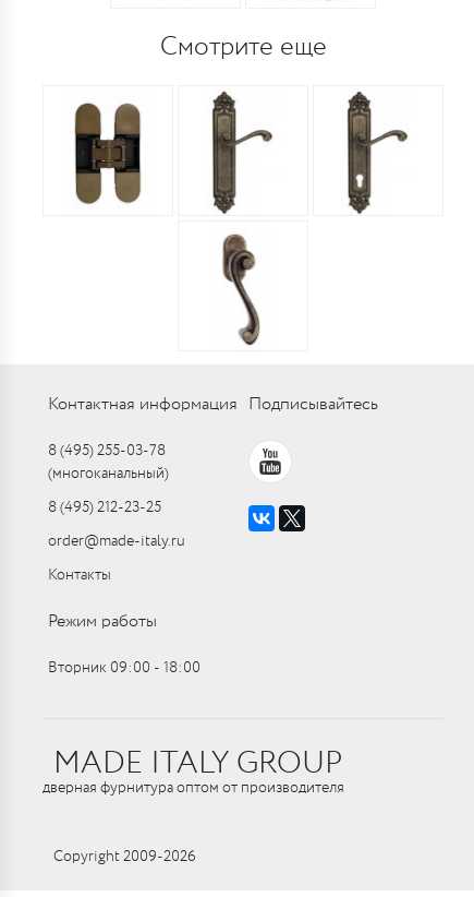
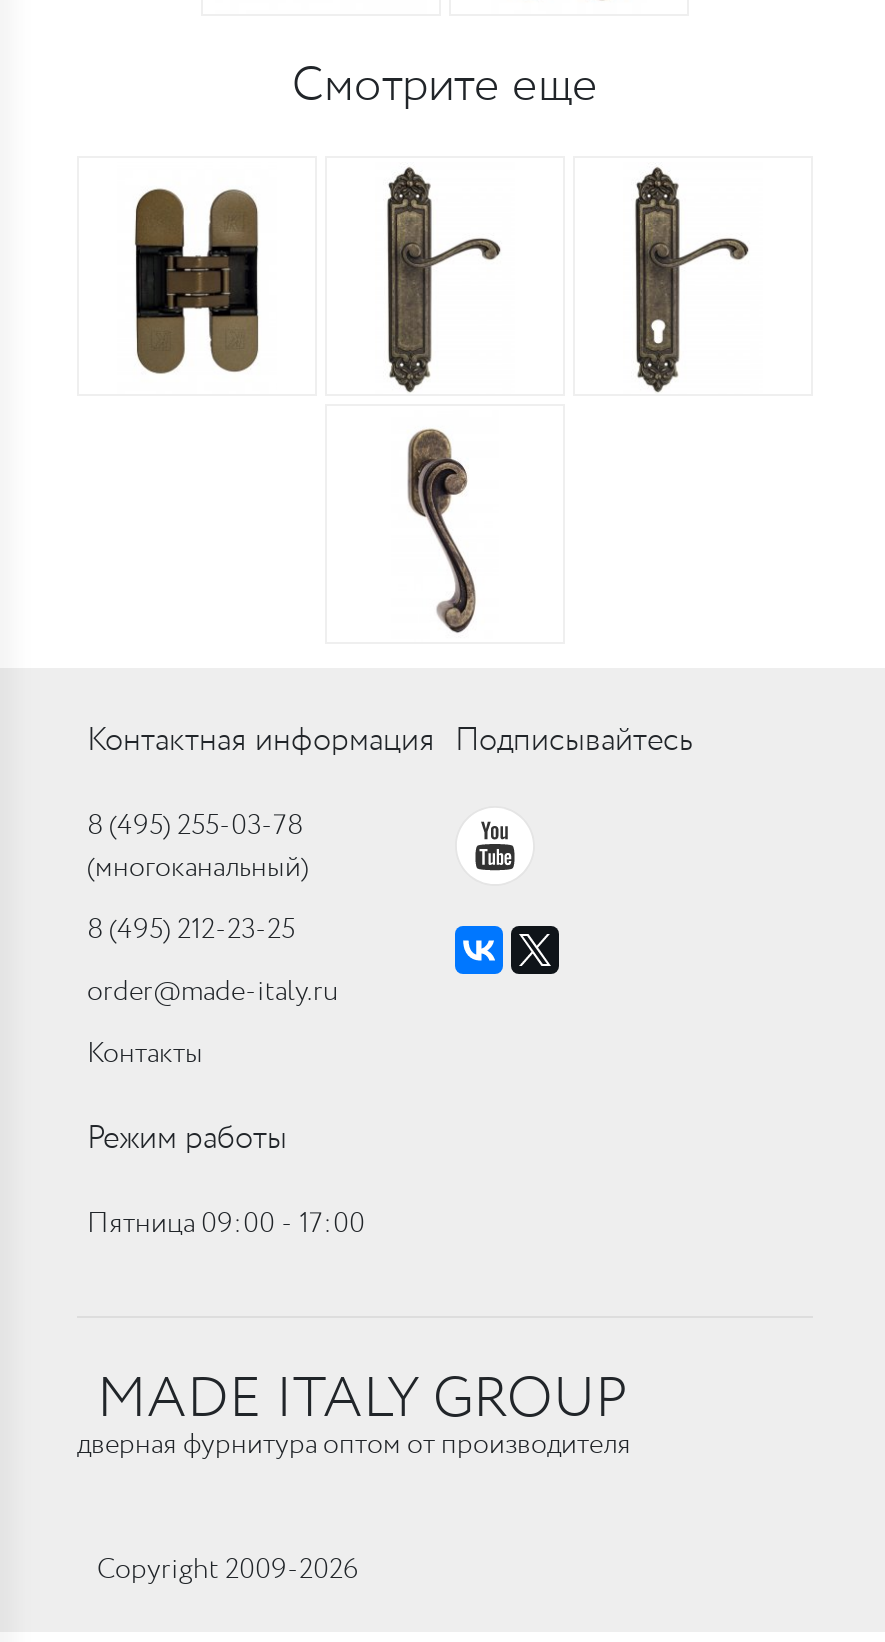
- Вторник 09:00 ‑ 18:00
+ Пятница 09:00 ‑ 17:00
